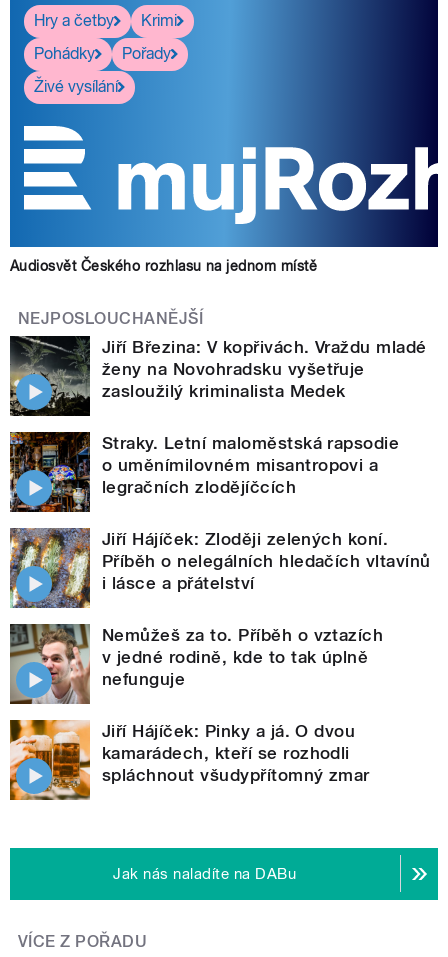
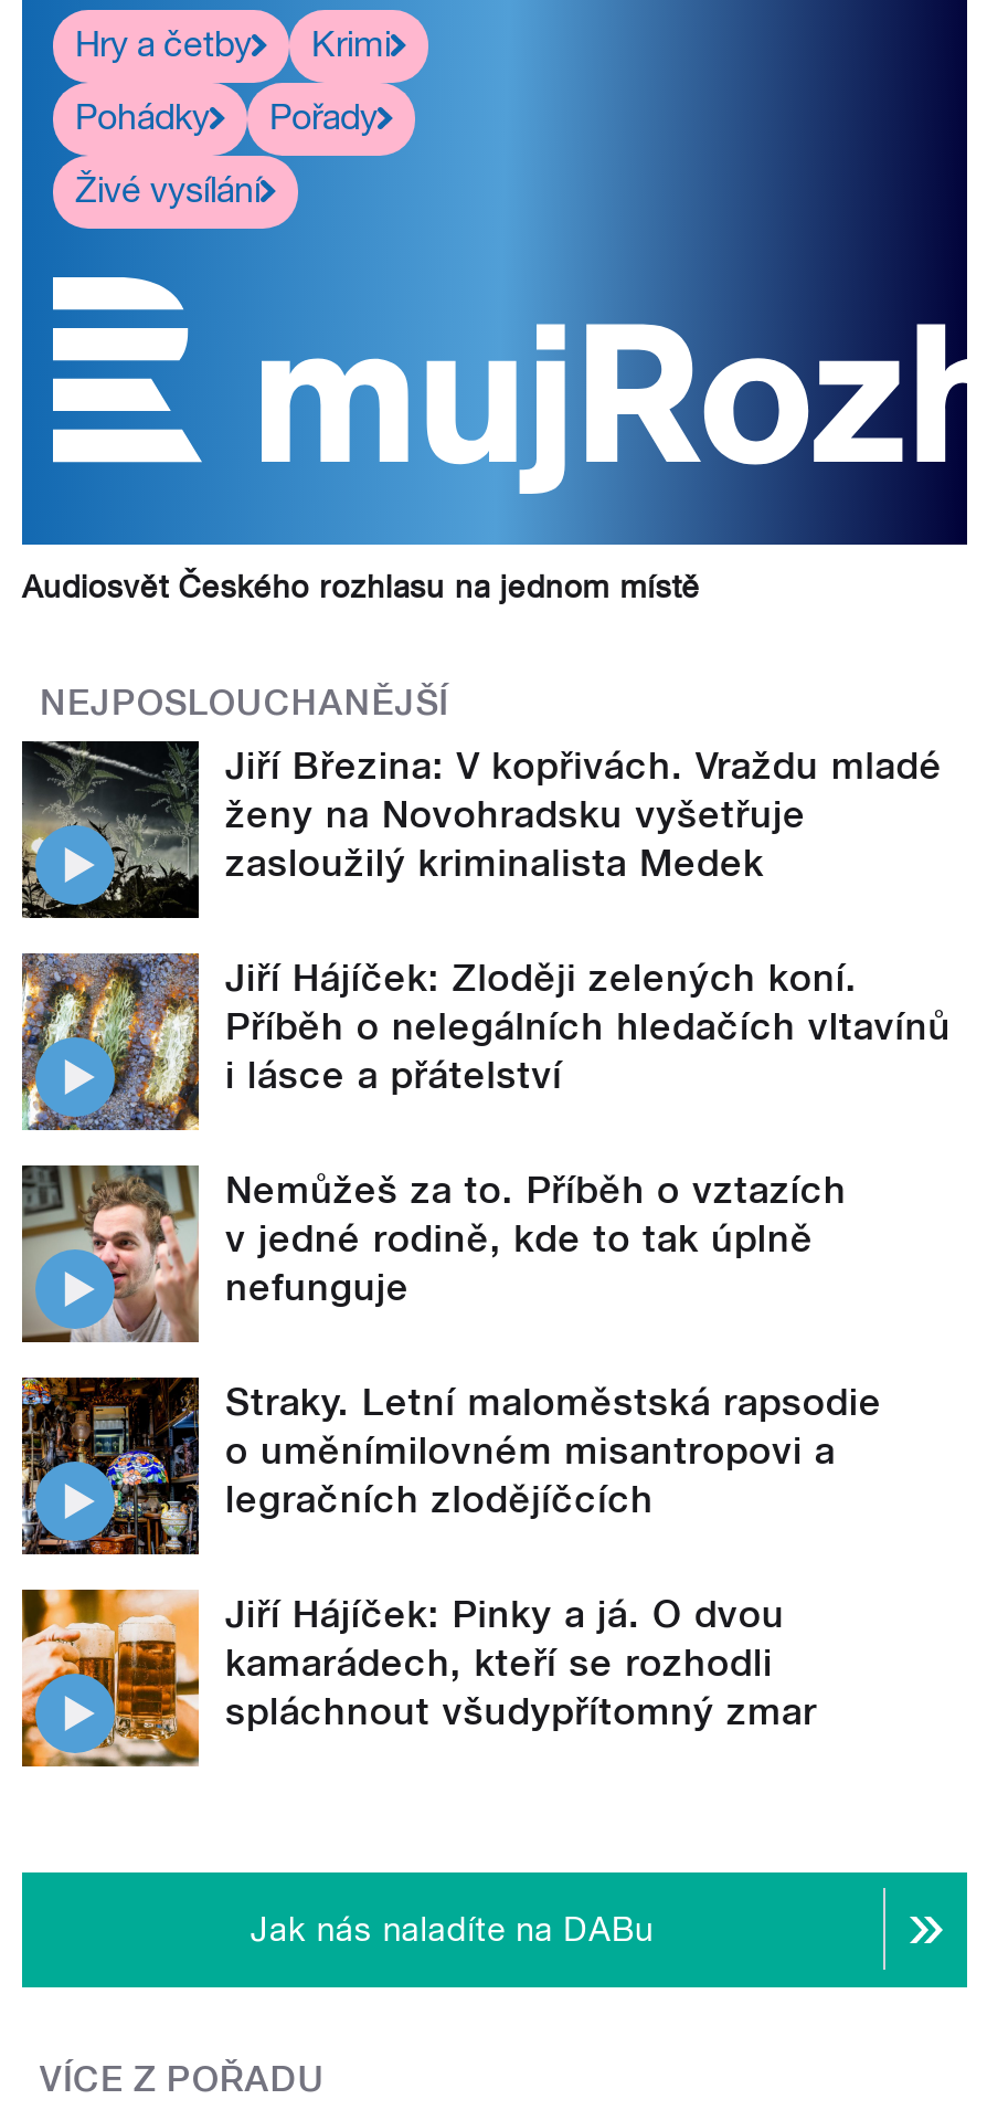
moved down: [image] | Straky. Letní maloměstská rapsodie | o uměnímilovném misantropovi a | legračních zlodějíčcích

moved up: [image] | Jiří Hájíček: Zloději zelených koní. | Příběh o nelegálních hledačích vltavínů | i lásce a přátelství | Nemůžeš za to. Příběh o vztazích | v jedné rodině, kde to tak úplně | nefunguje
